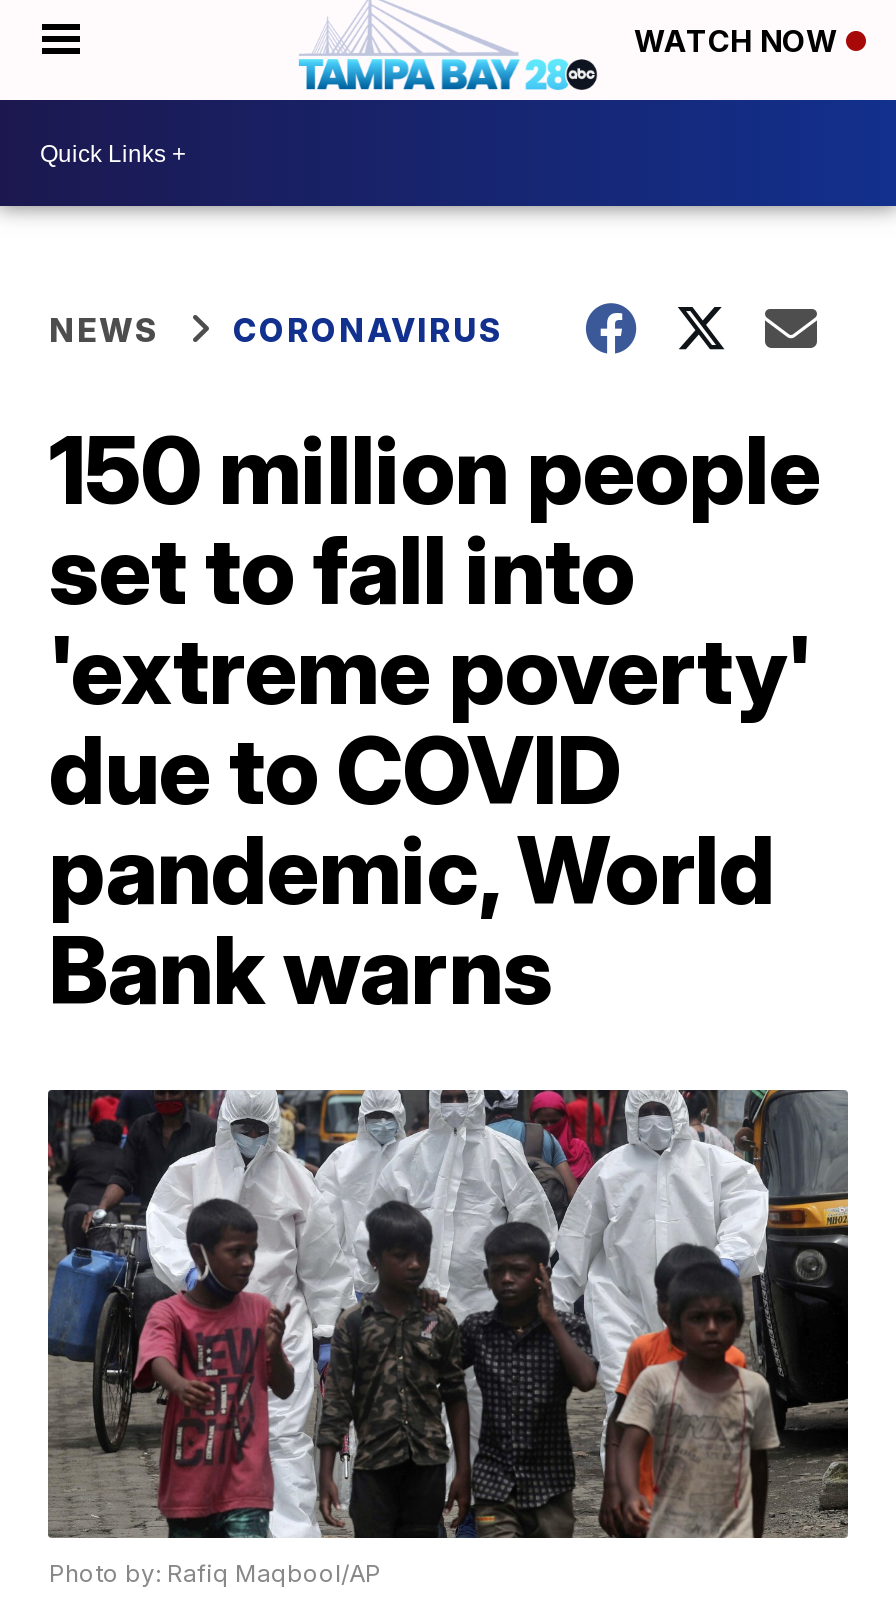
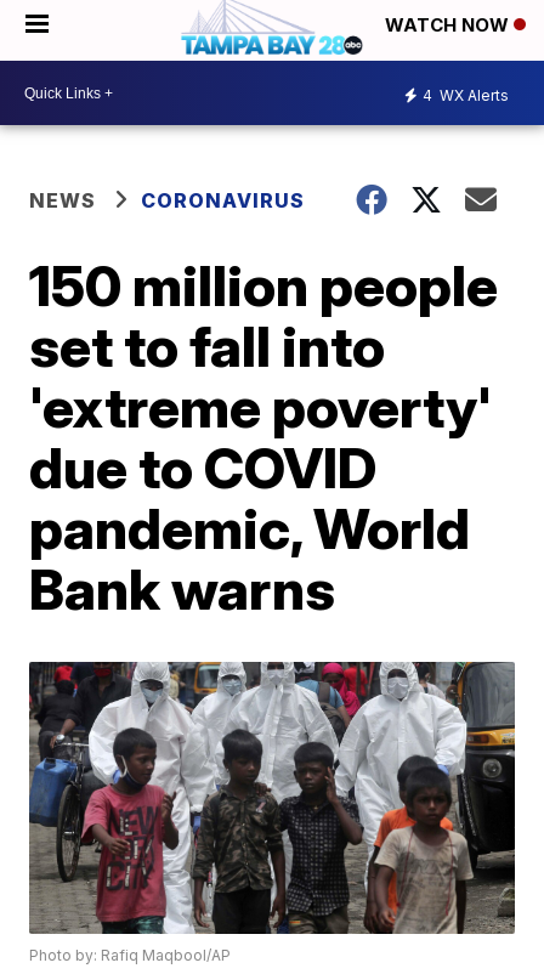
+ 4 WX Alerts
